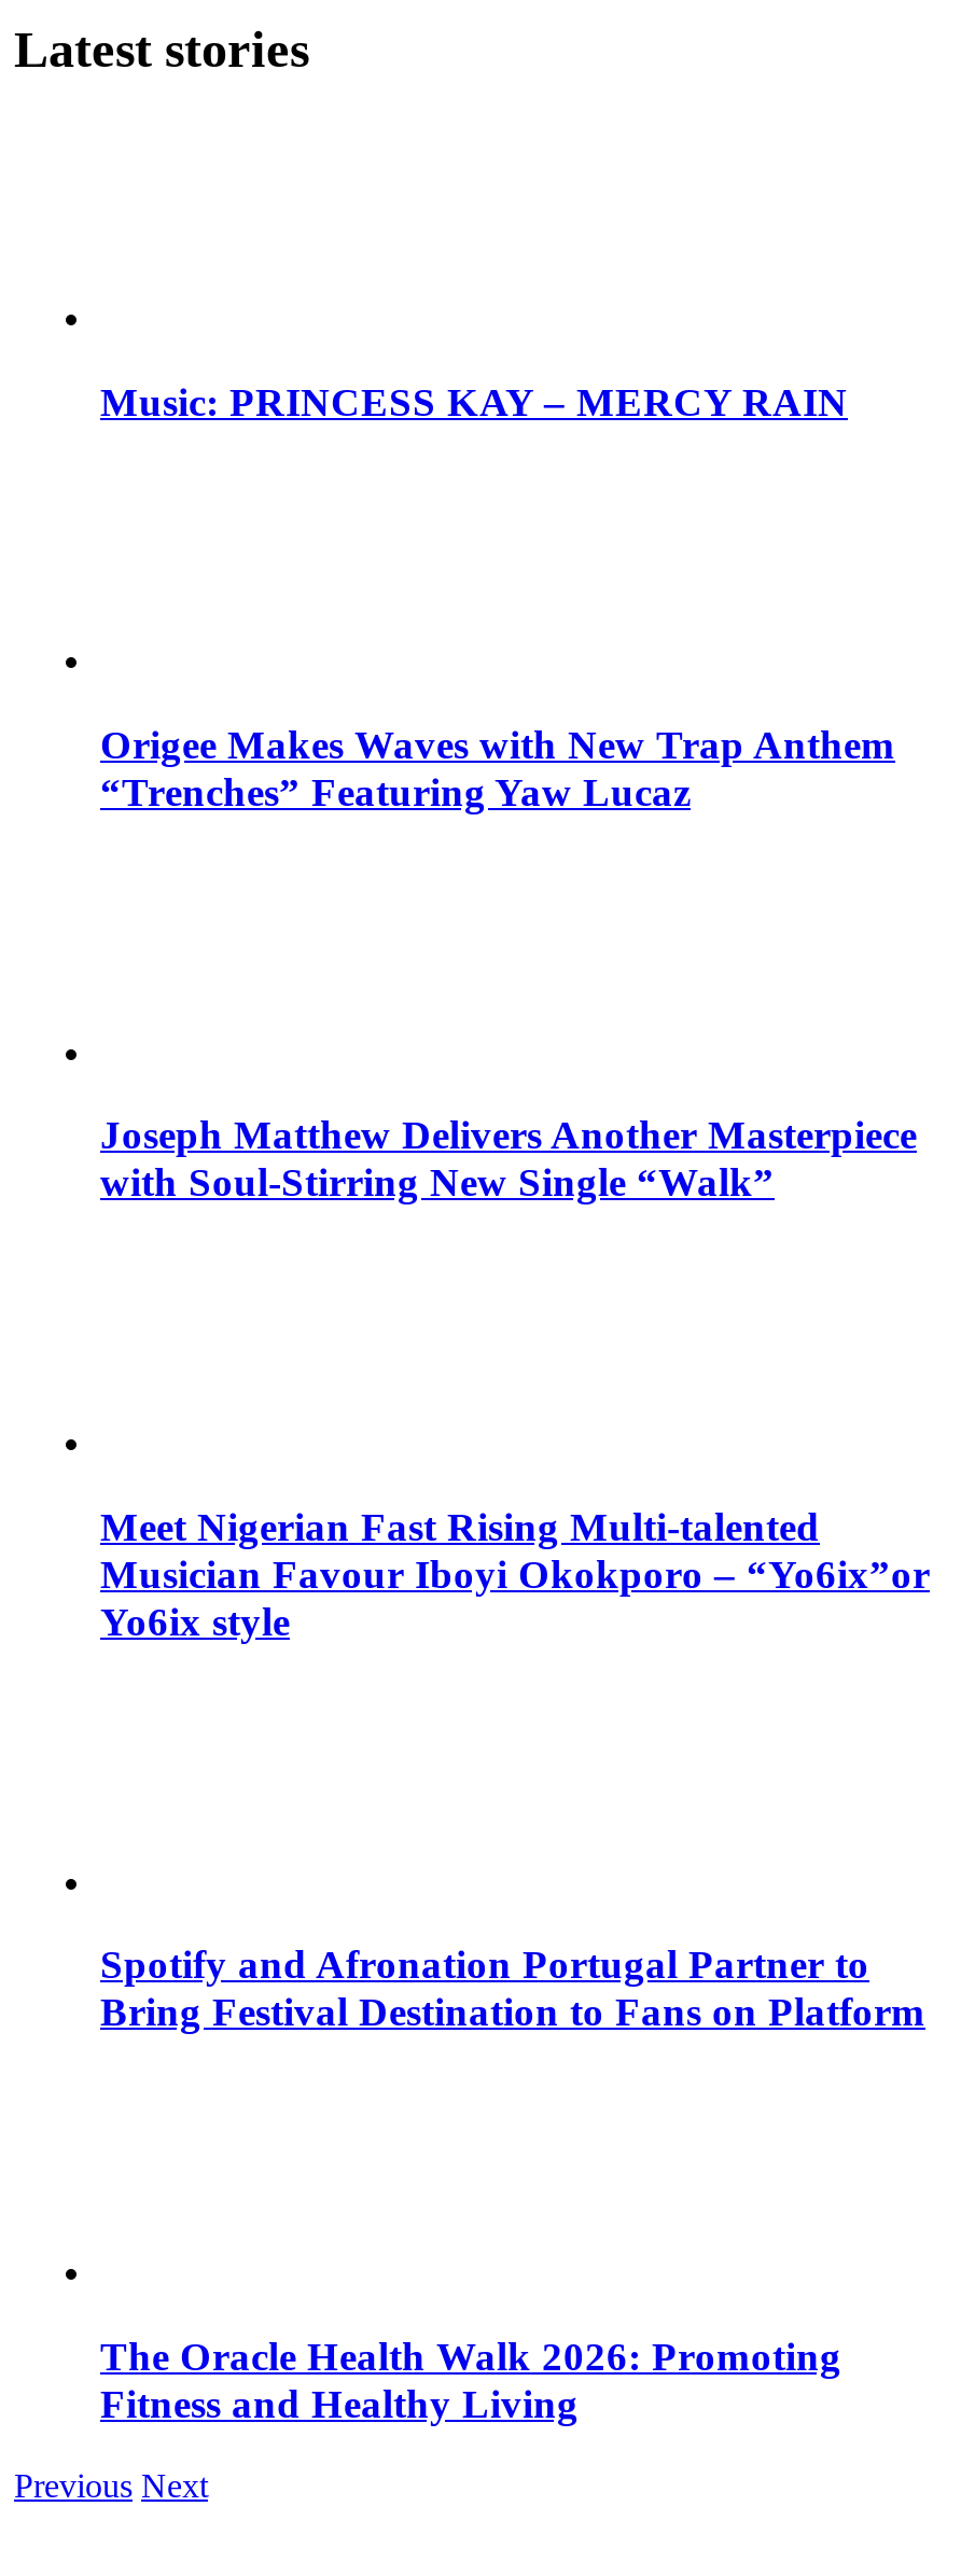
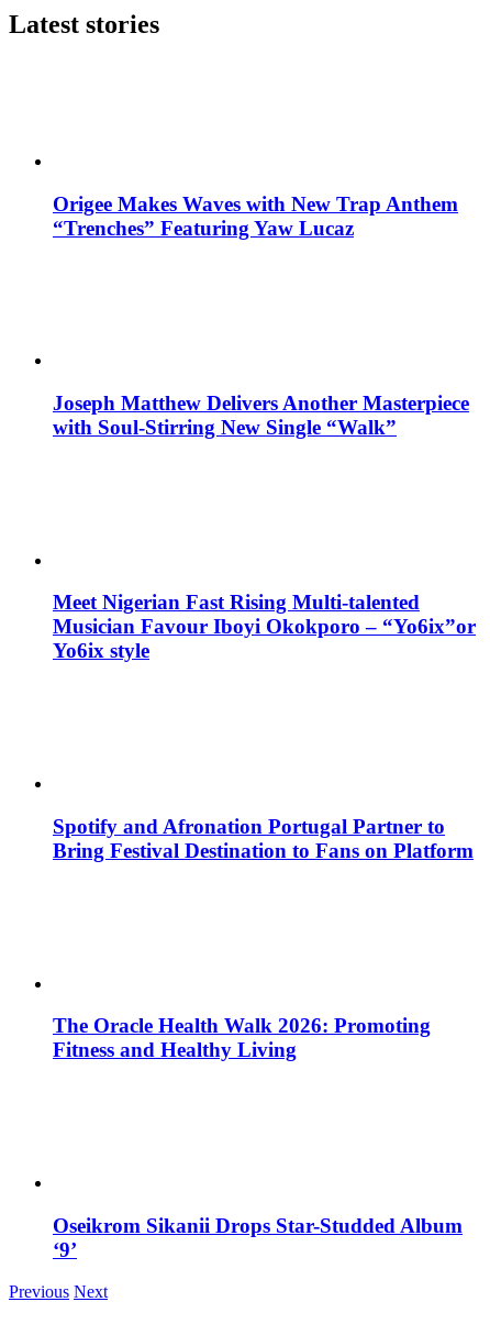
- Music: PRINCESS KAY – MERCY RAIN

moved up: Origee Makes Waves with New Trap Anthem | “Trenches” Featuring Yaw Lucaz | Joseph Matthew Delivers Another Masterpiece | ... | The Oracle Health Walk 2026: Promoting | Fitness and Healthy Living

+ Oseikrom Sikanii Drops Star-Studded Album
+ ‘9’
